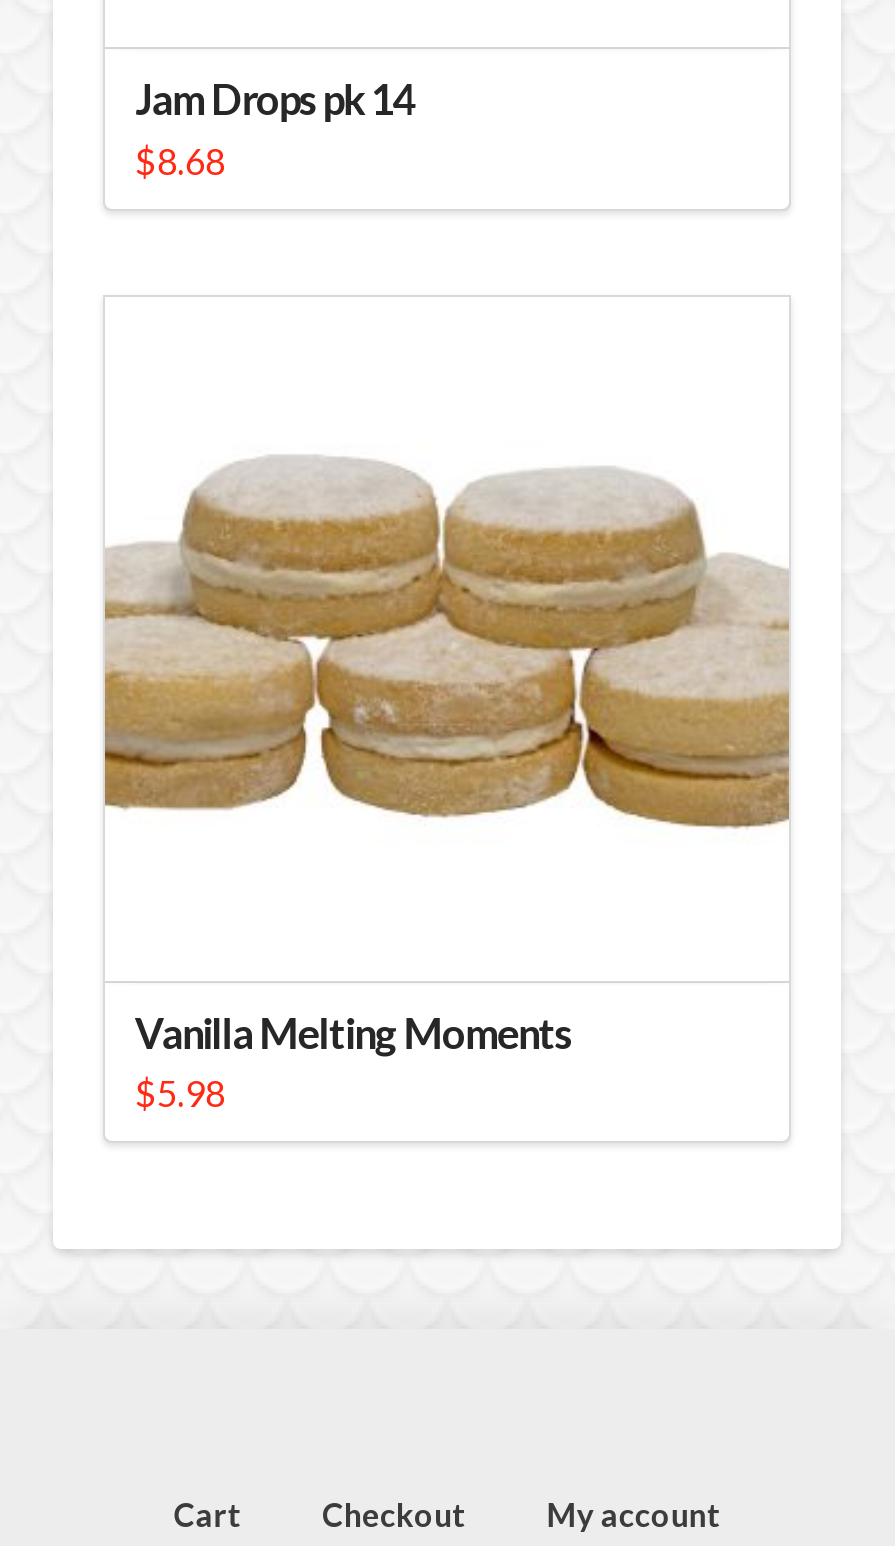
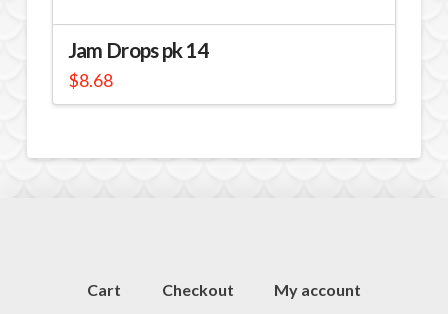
- [image]

- Vanilla Melting Moments
- $5.98
